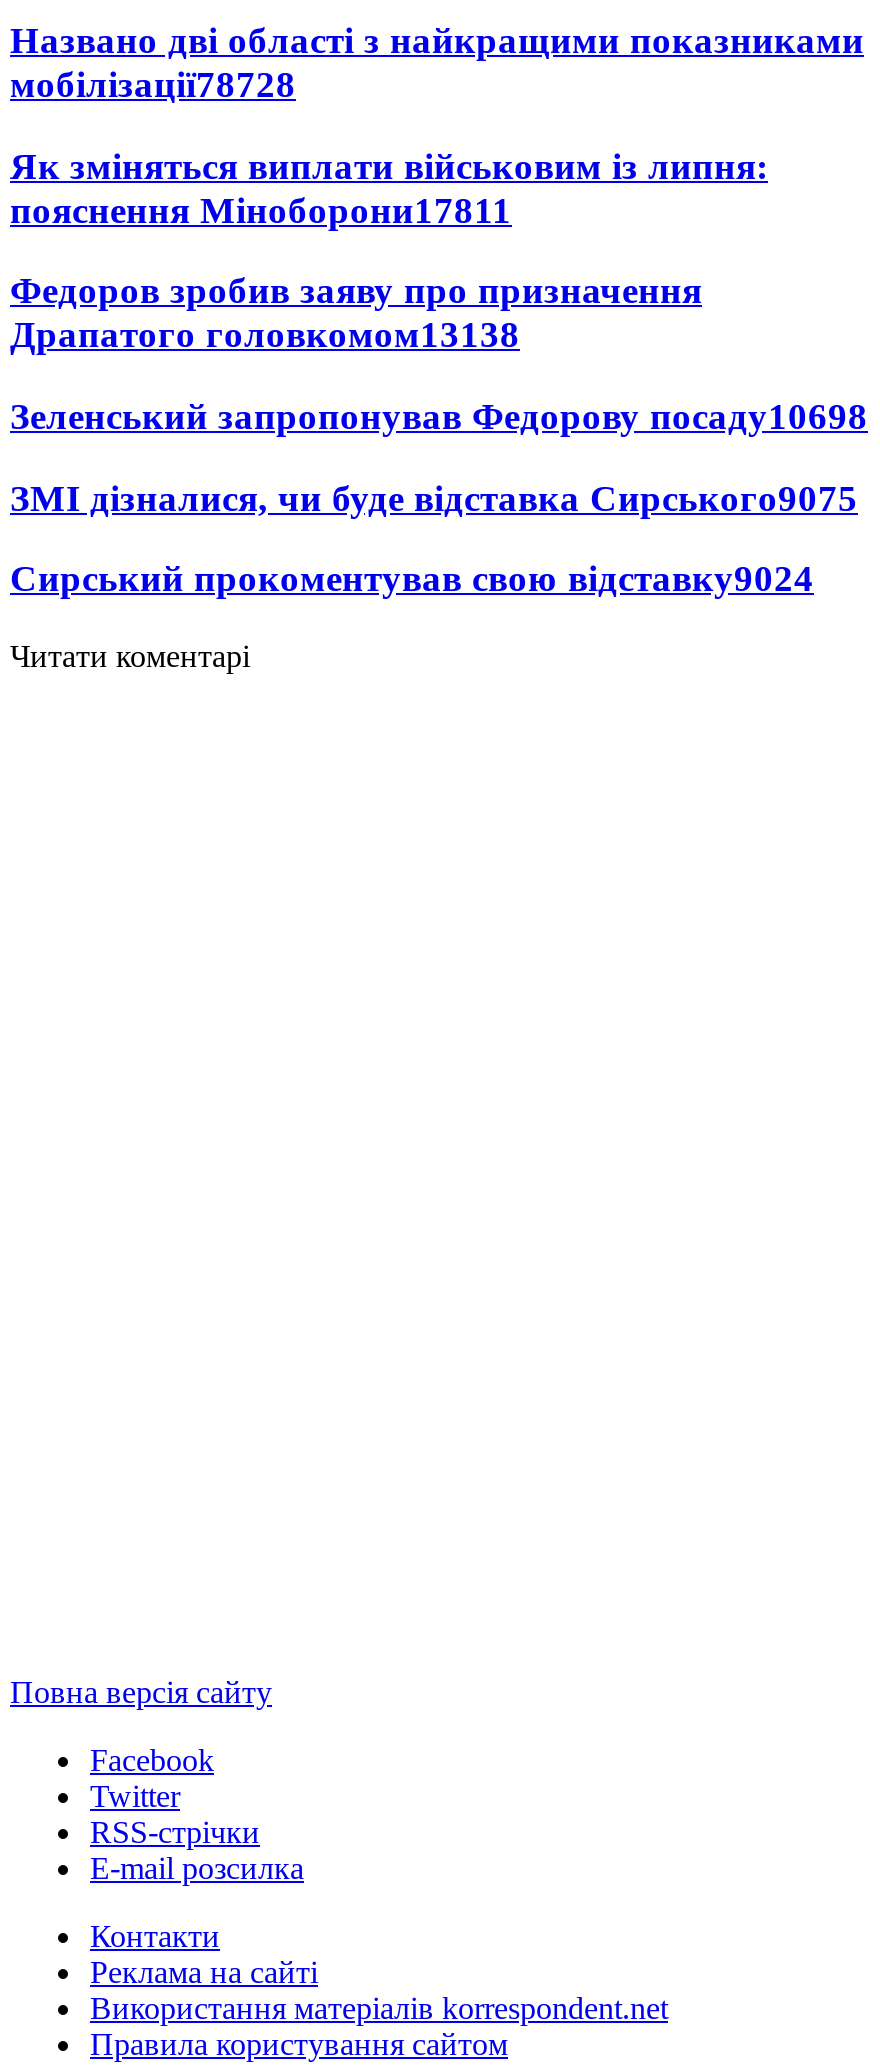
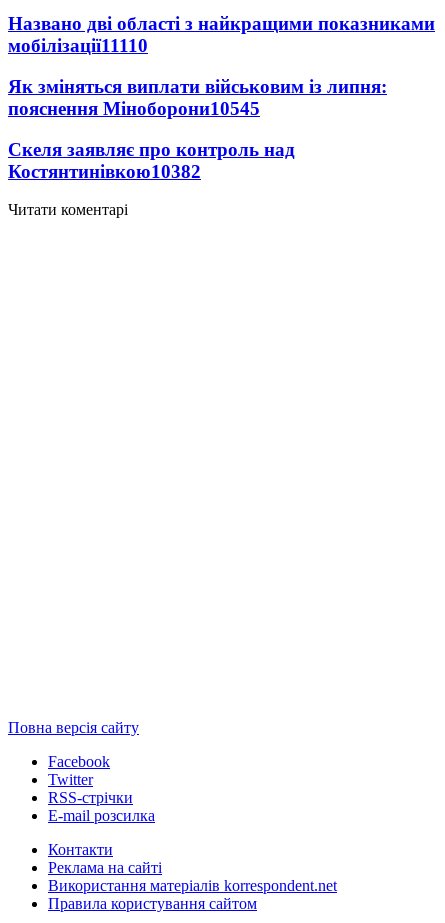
- мобілізації78728
+ мобілізації11110

- пояснення Міноборони17811
- Федоров зробив заяву про призначення
- Драпатого головкомом13138
- Зеленський запропонував Федорову посаду10698
- ЗМІ дізналися, чи буде відставка Сирського9075
- Сирський прокоментував свою відставку9024
+ пояснення Міноборони10545
+ Скеля заявляє про контроль над
+ Костянтинівкою10382
